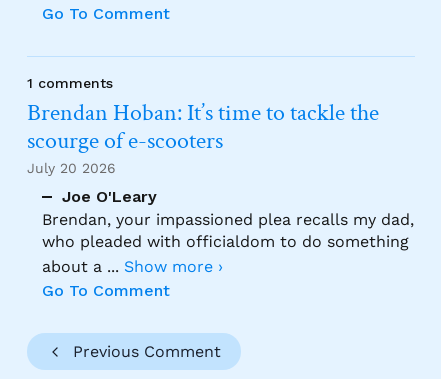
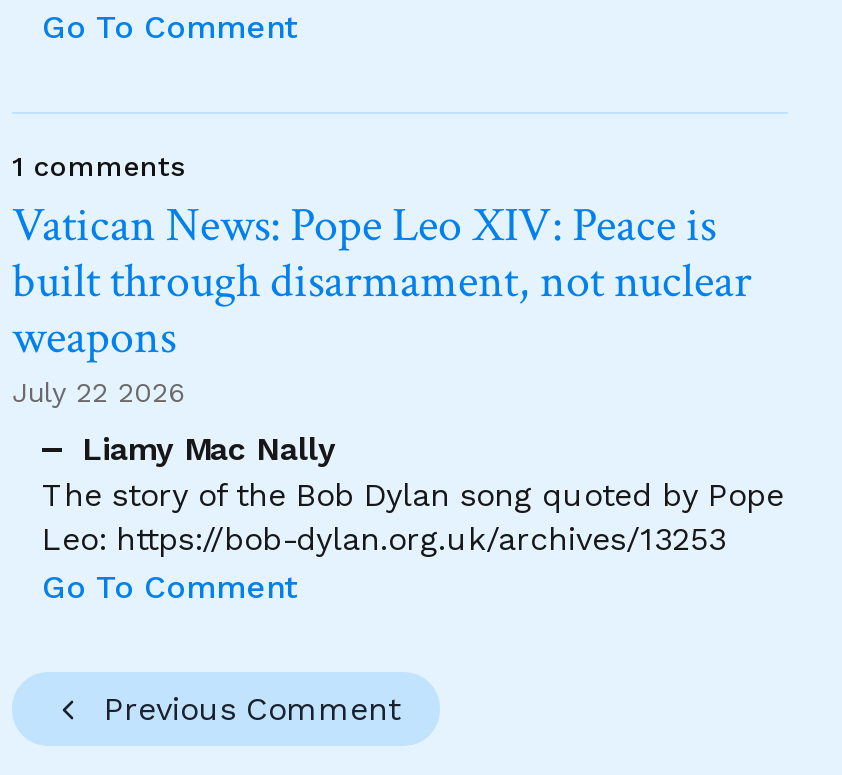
- Brendan Hoban: It’s time to tackle the
- scourge of e-scooters
- July 20 2026
+ Vatican News: Pope Leo XIV: Peace is
+ built through disarmament, not nuclear
+ weapons
+ July 22 2026

- Joe O'Leary
- Brendan, your impassioned plea recalls my dad,
- who pleaded with officialdom to do something
- about a... Show more ›
+ Liamy Mac Nally
+ The story of the Bob Dylan song quoted by Pope
+ Leo: https://bob-dylan.org.uk/archives/13253
